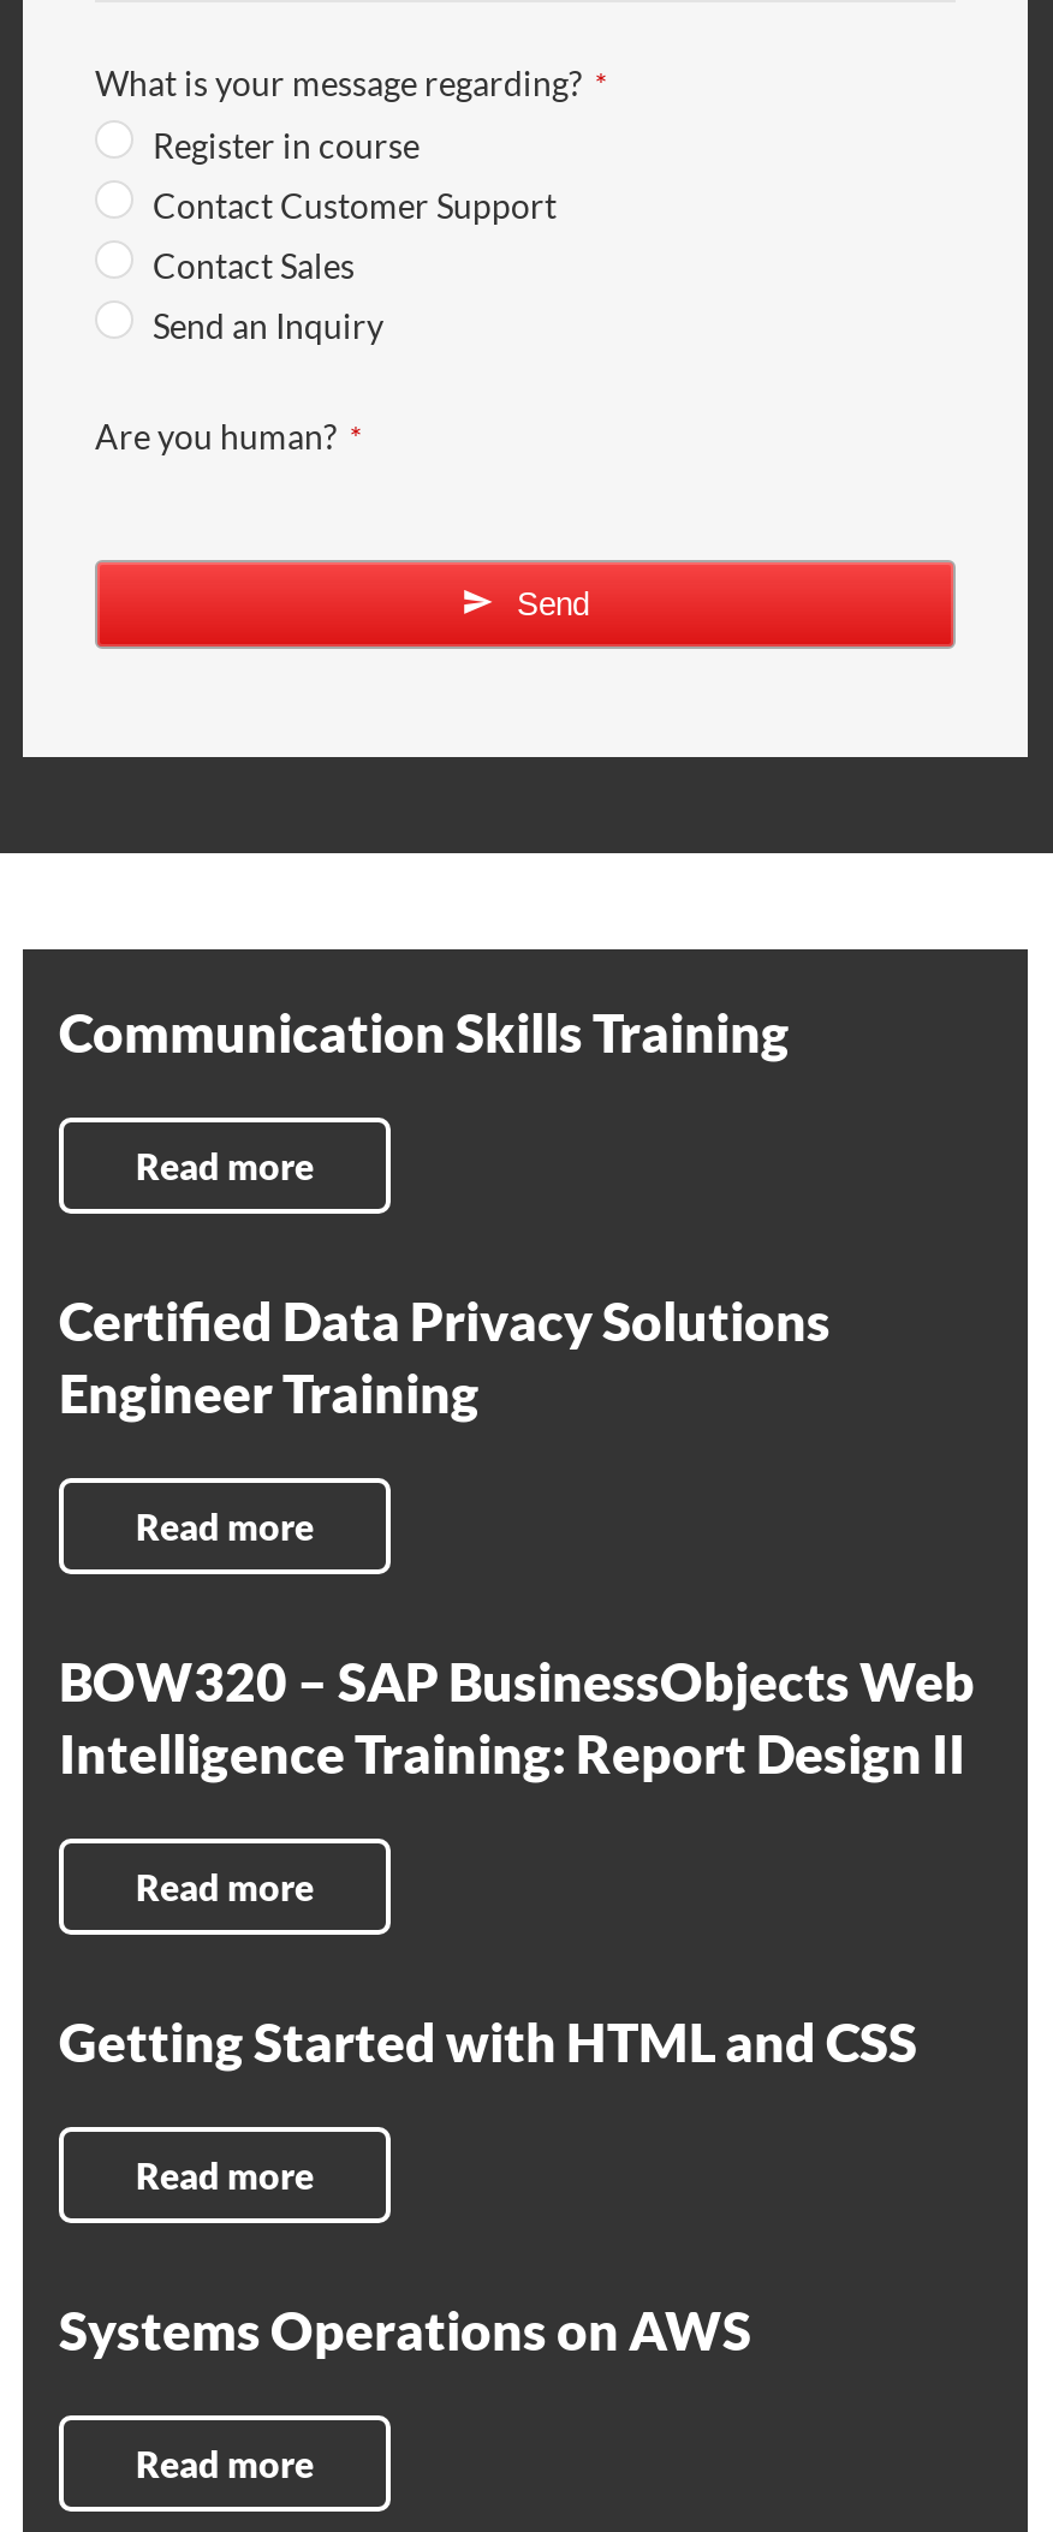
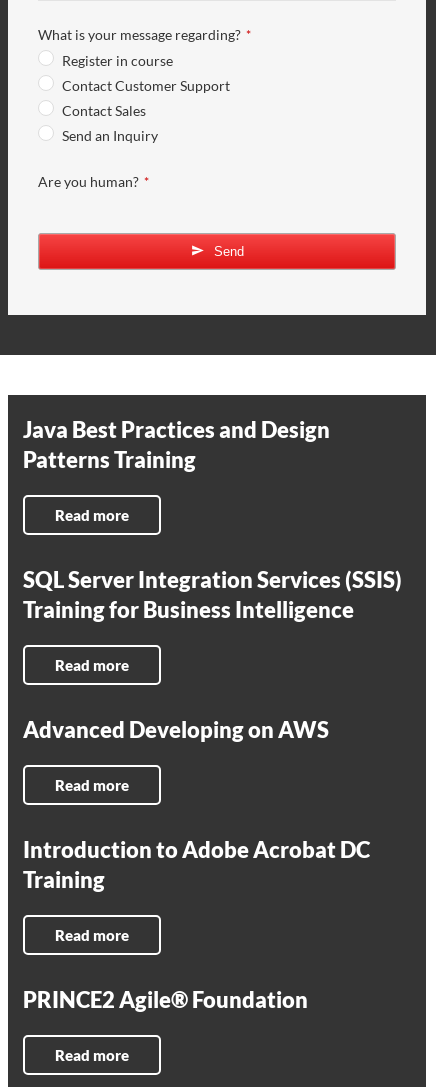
- Communication Skills Training
+ Java Best Practices and Design
+ Patterns Training

- Certified Data Privacy Solutions
- Engineer Training
+ SQL Server Integration Services (SSIS)
+ Training for Business Intelligence

- BOW320 – SAP BusinessObjects Web
- Intelligence Training: Report Design II
+ Advanced Developing on AWS

- Getting Started with HTML and CSS
+ Introduction to Adobe Acrobat DC
+ Training

- Systems Operations on AWS
+ PRINCE2 Agile® Foundation
